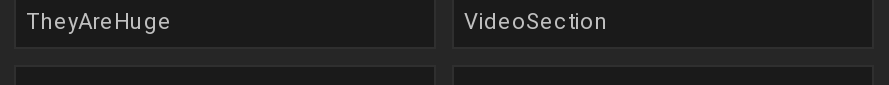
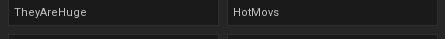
- VideoSection
+ HotMovs
